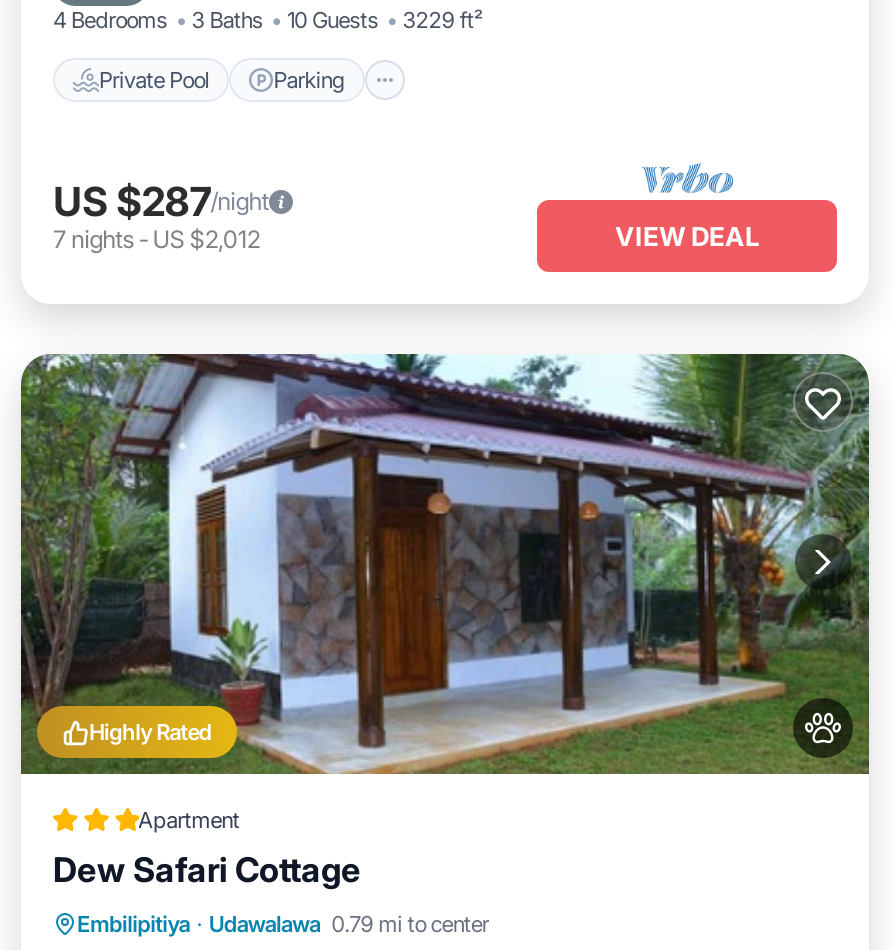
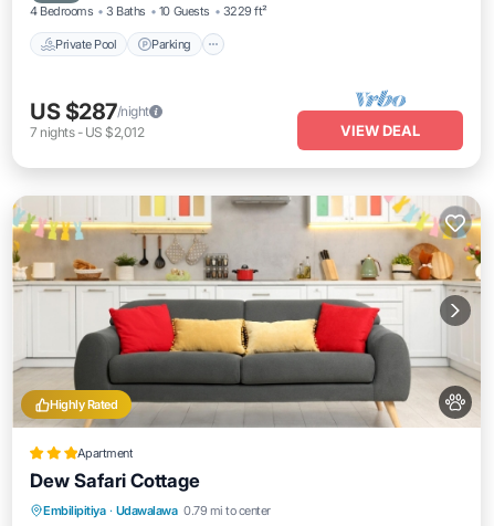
- [image]
+ [image]
